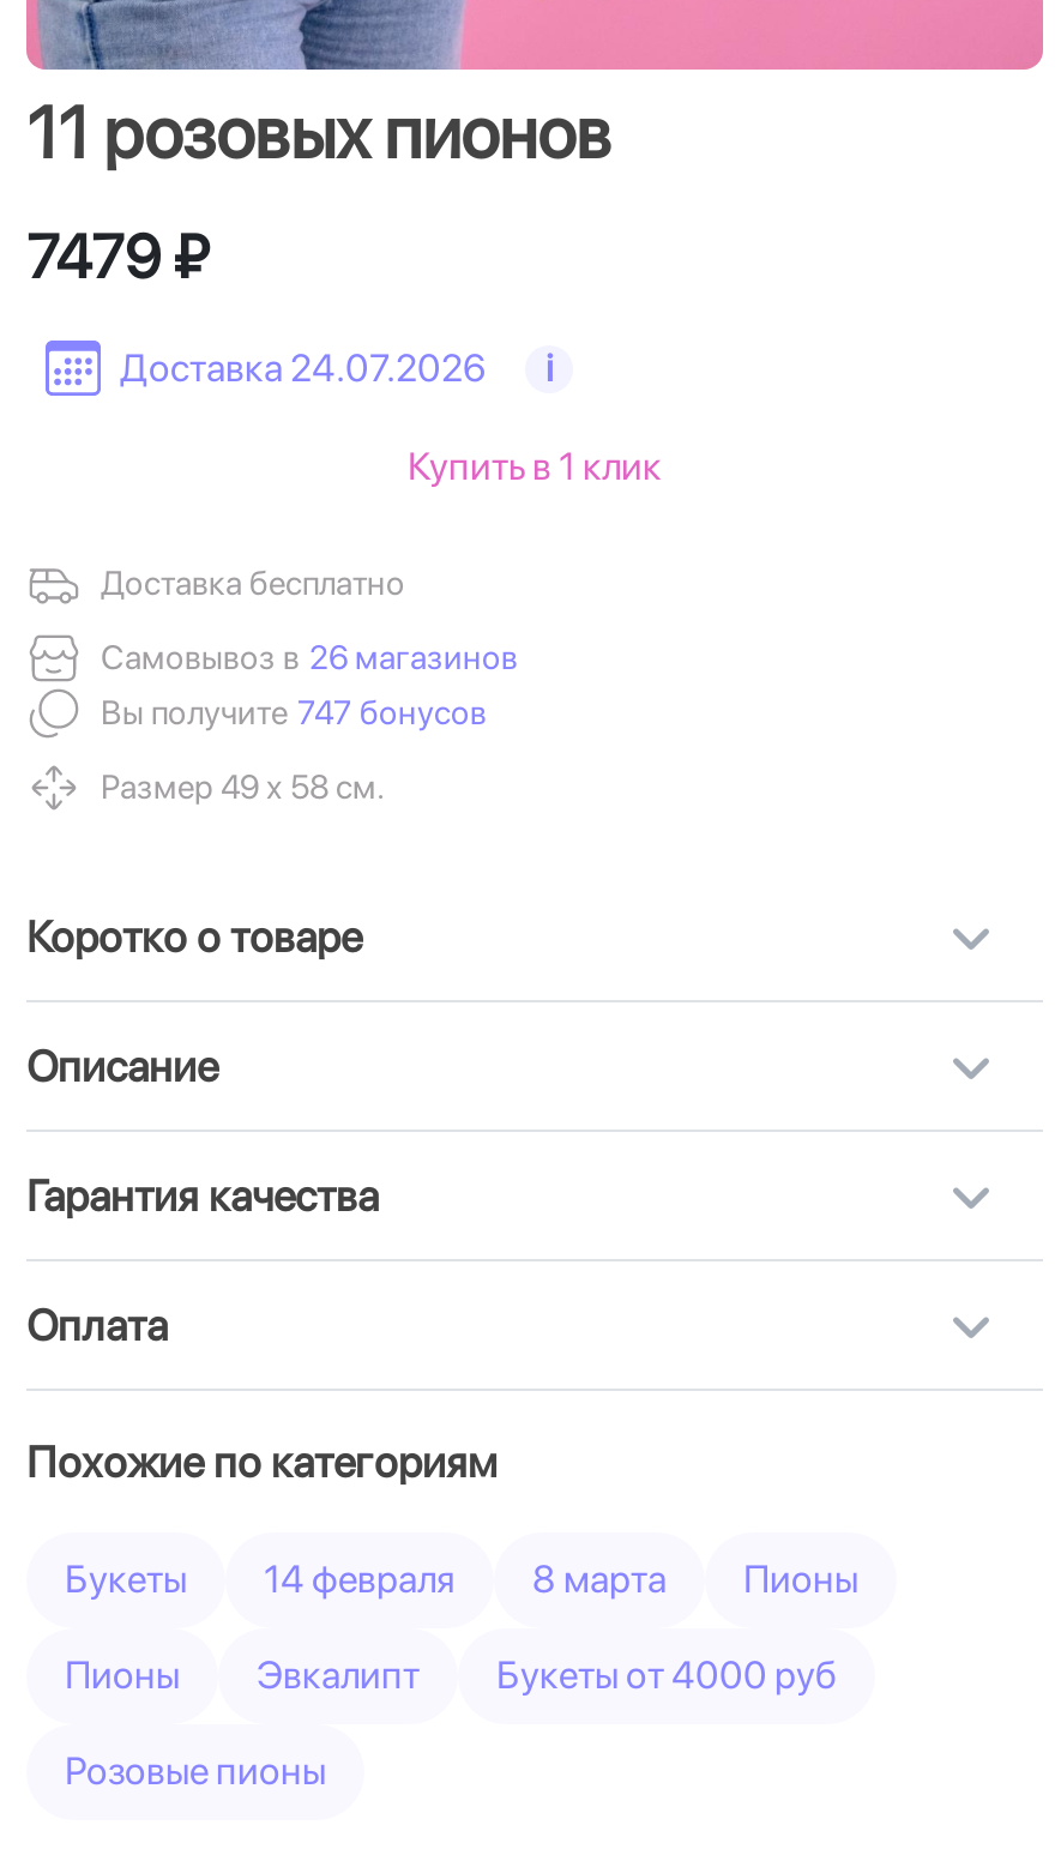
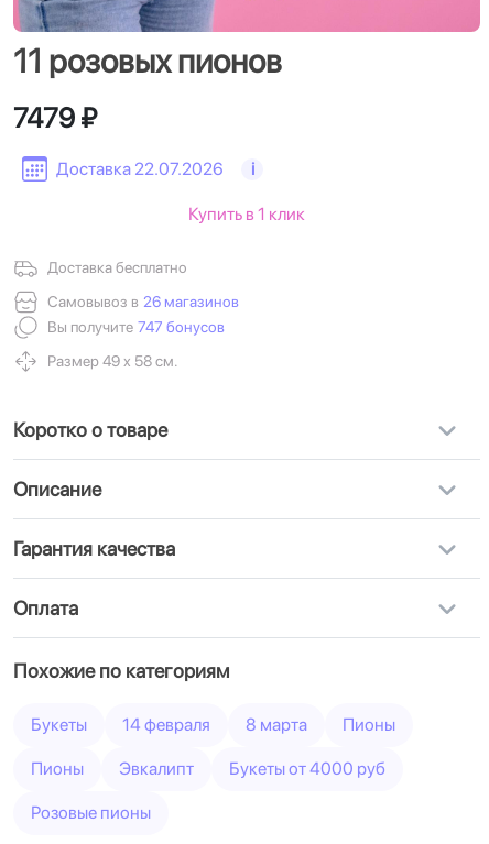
- Доставка 24.07.2026
+ Доставка 22.07.2026
